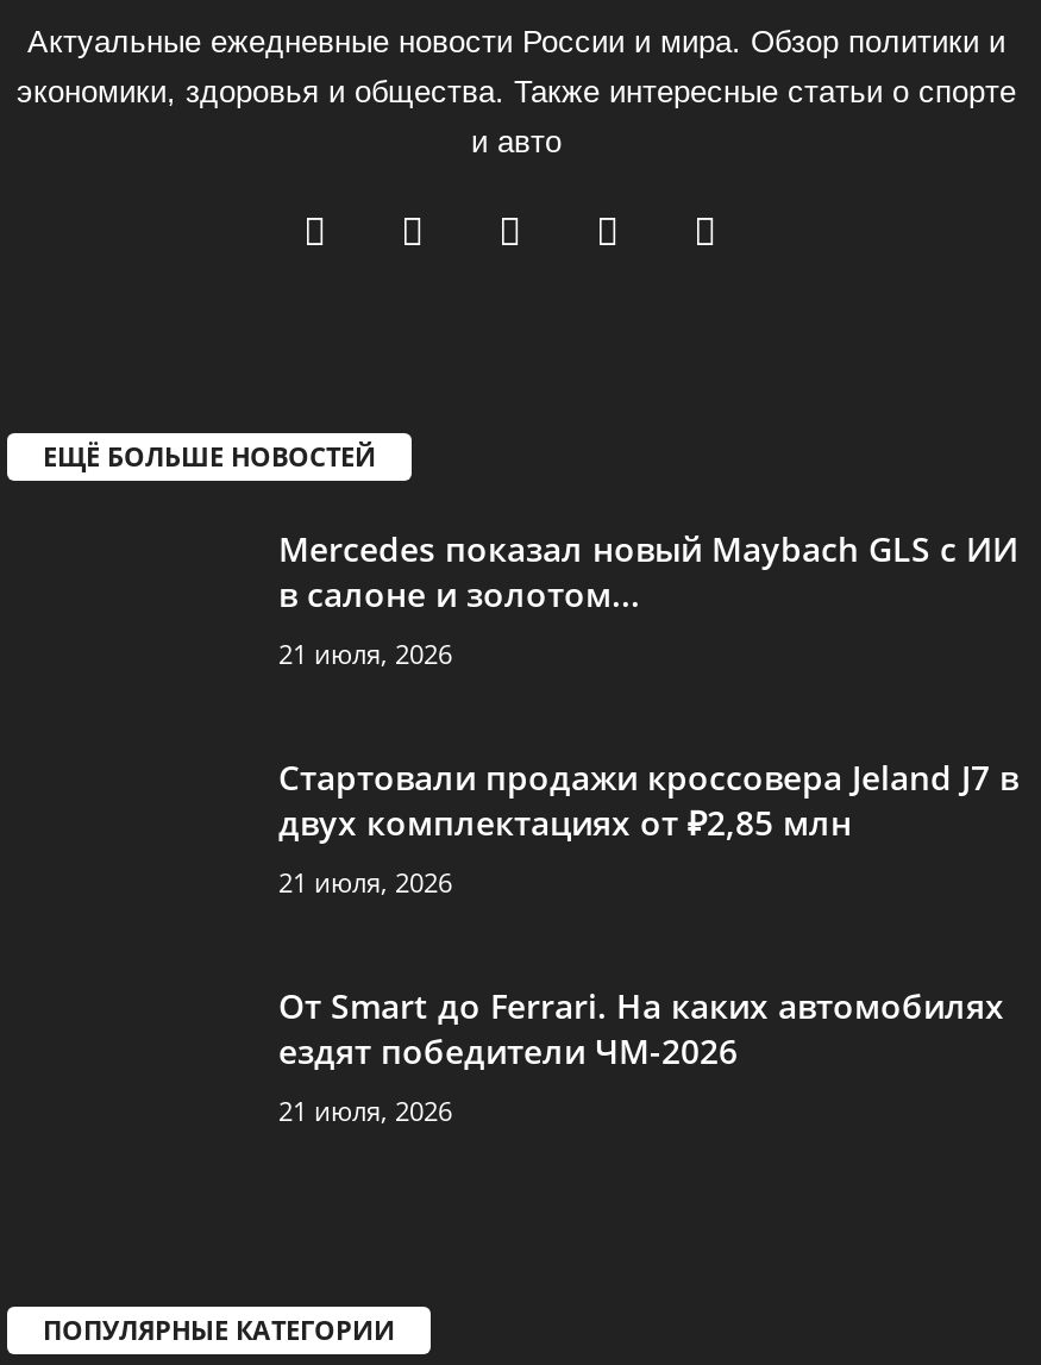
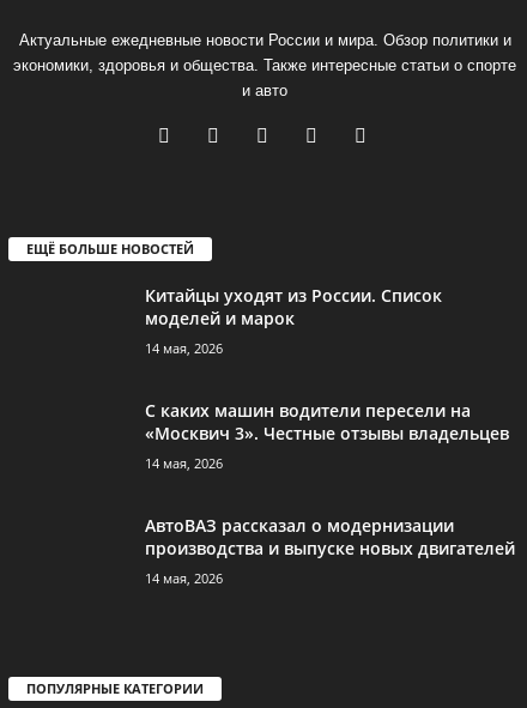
- Mercedes показал новый Maybach GLS с ИИ
- в салоне и золотом...
- 21 июля, 2026
+ Китайцы уходят из России. Список
+ моделей и марок
+ 14 мая, 2026

- Стартовали продажи кроссовера Jeland J7 в
- двух комплектациях от ₽2,85 млн
- 21 июля, 2026
+ С каких машин водители пересели на
+ «Москвич 3». Честные отзывы владельцев
+ 14 мая, 2026

- От Smart до Ferrari. На каких автомобилях
- ездят победители ЧМ-2026
- 21 июля, 2026
+ АвтоВАЗ рассказал о модернизации
+ производства и выпуске новых двигателей
+ 14 мая, 2026
